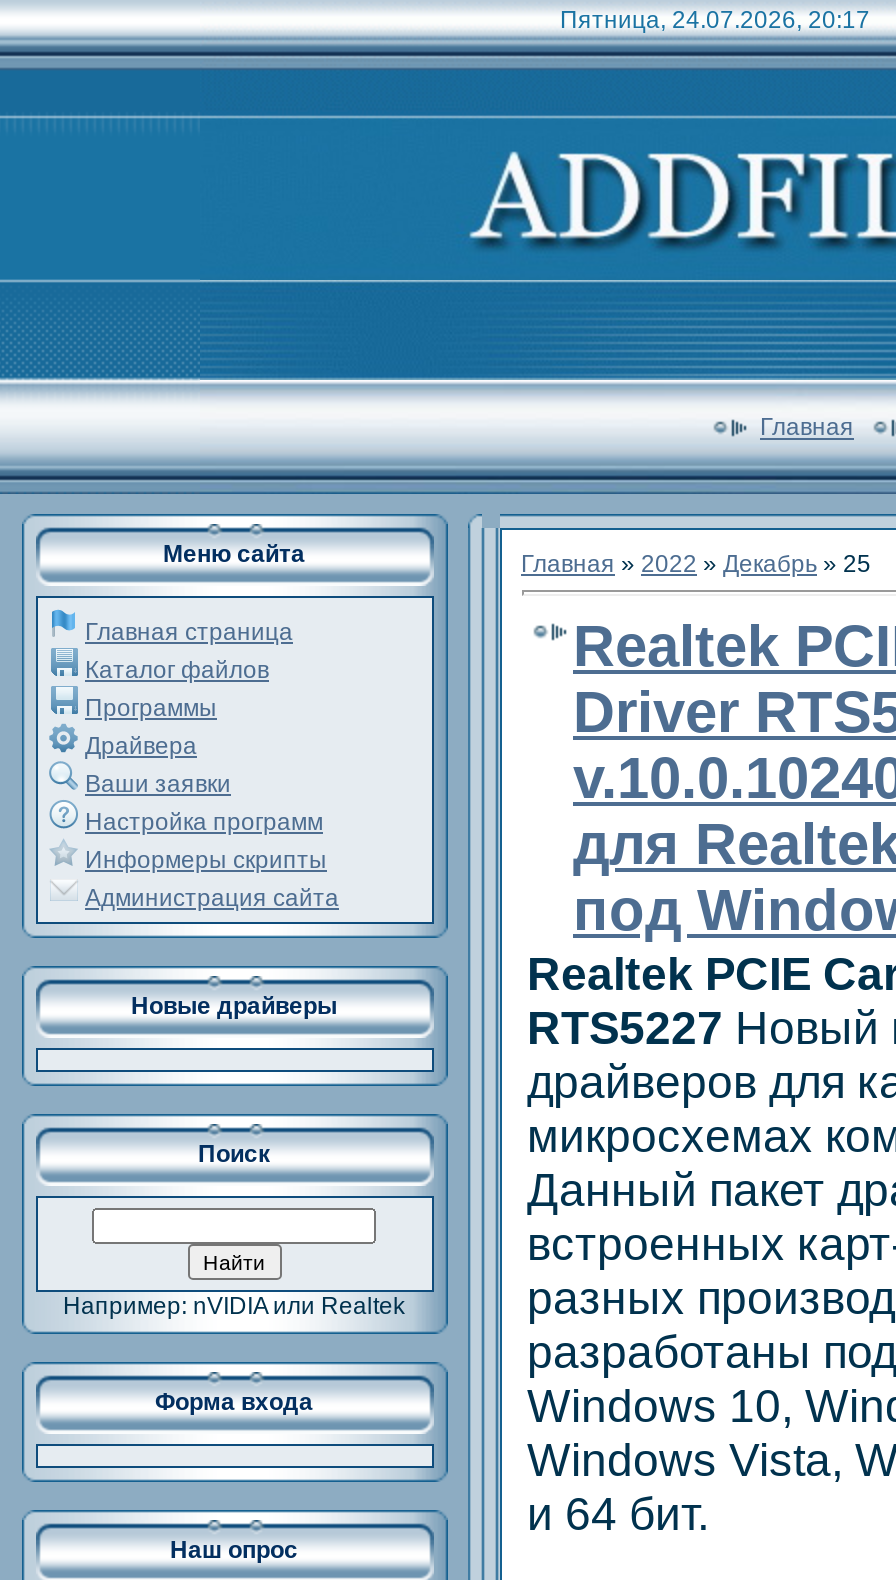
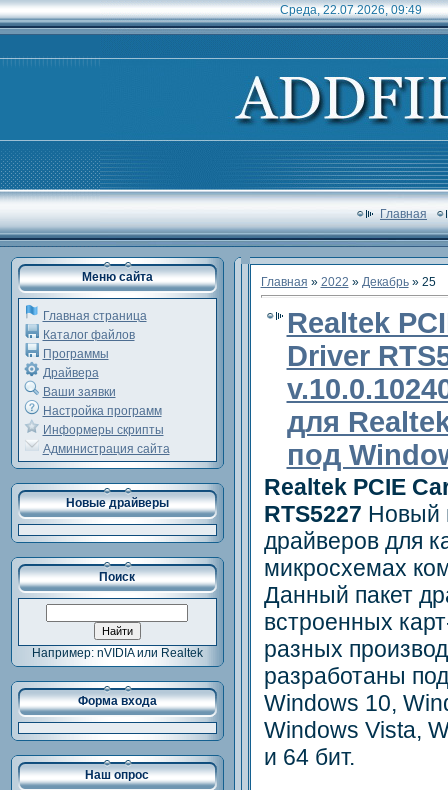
- Пятница, 24.07.2026, 20:17
+ Среда, 22.07.2026, 09:49
